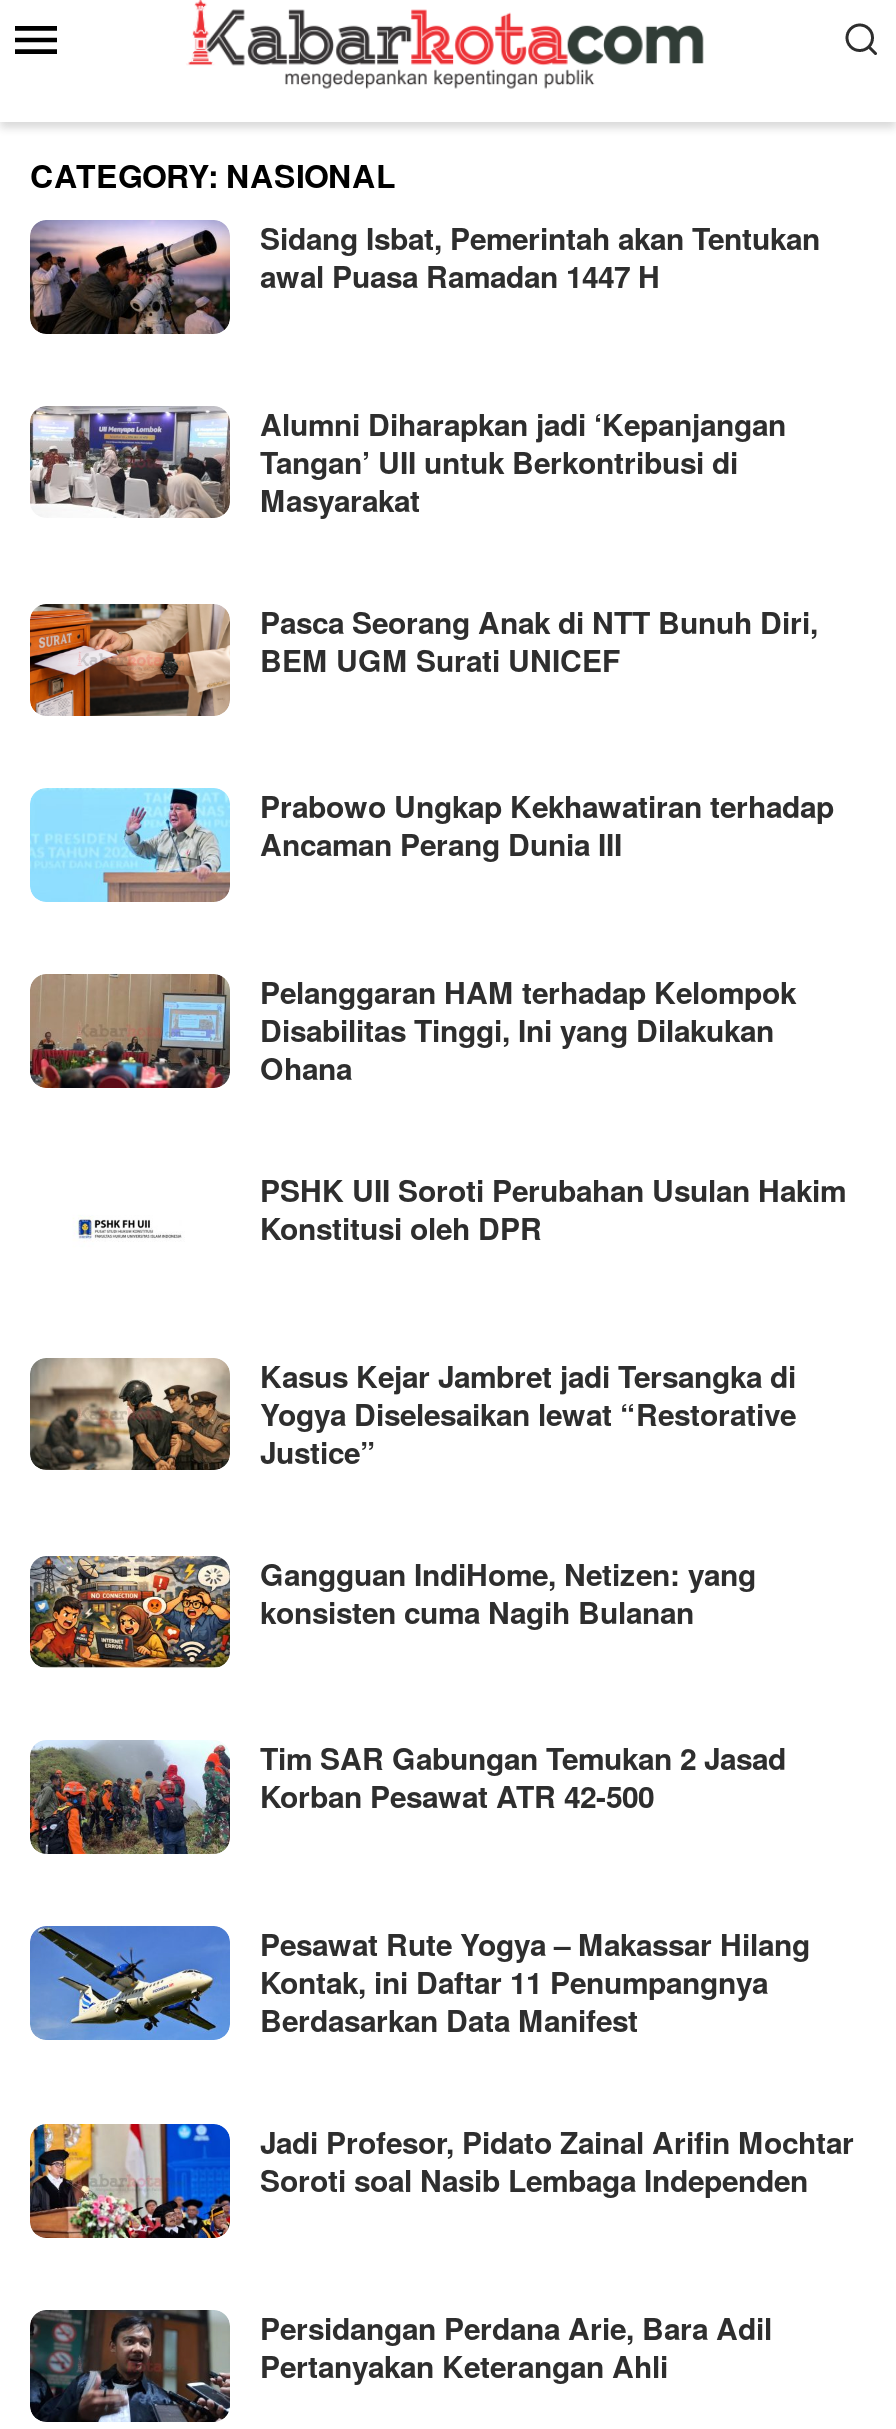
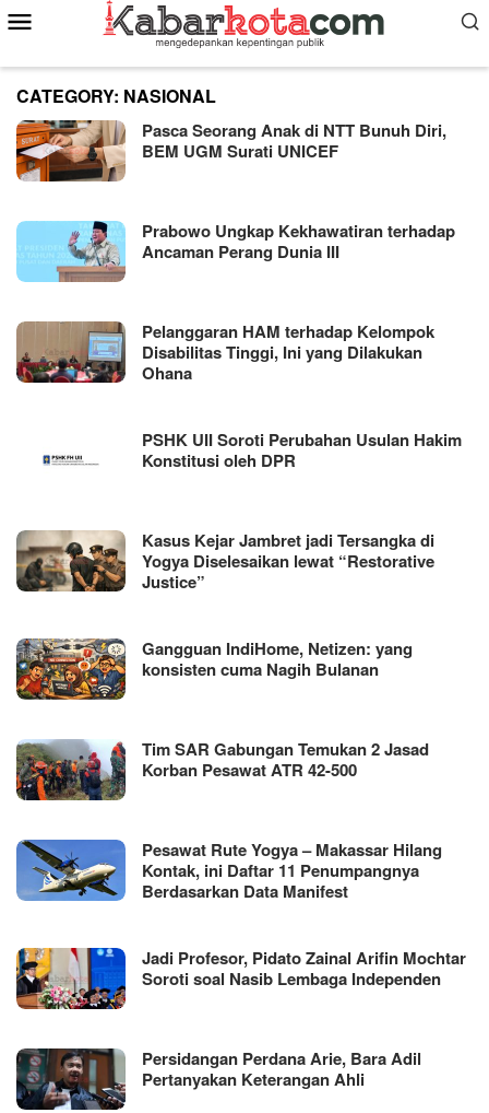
- [image]
- Sidang Isbat, Pemerintah akan Tentukan
- awal Puasa Ramadan 1447 H
- Alumni Diharapkan jadi ‘Kepanjangan
- Tangan’ UII untuk Berkontribusi di
- Masyarakat

- [image]
